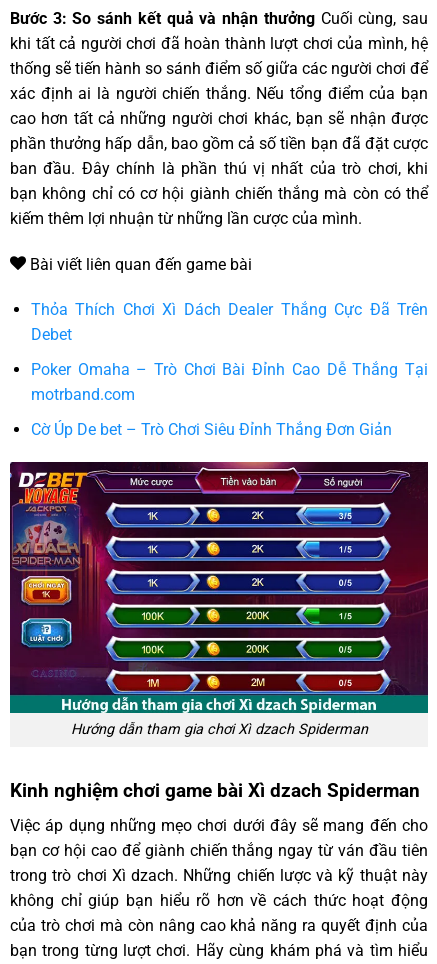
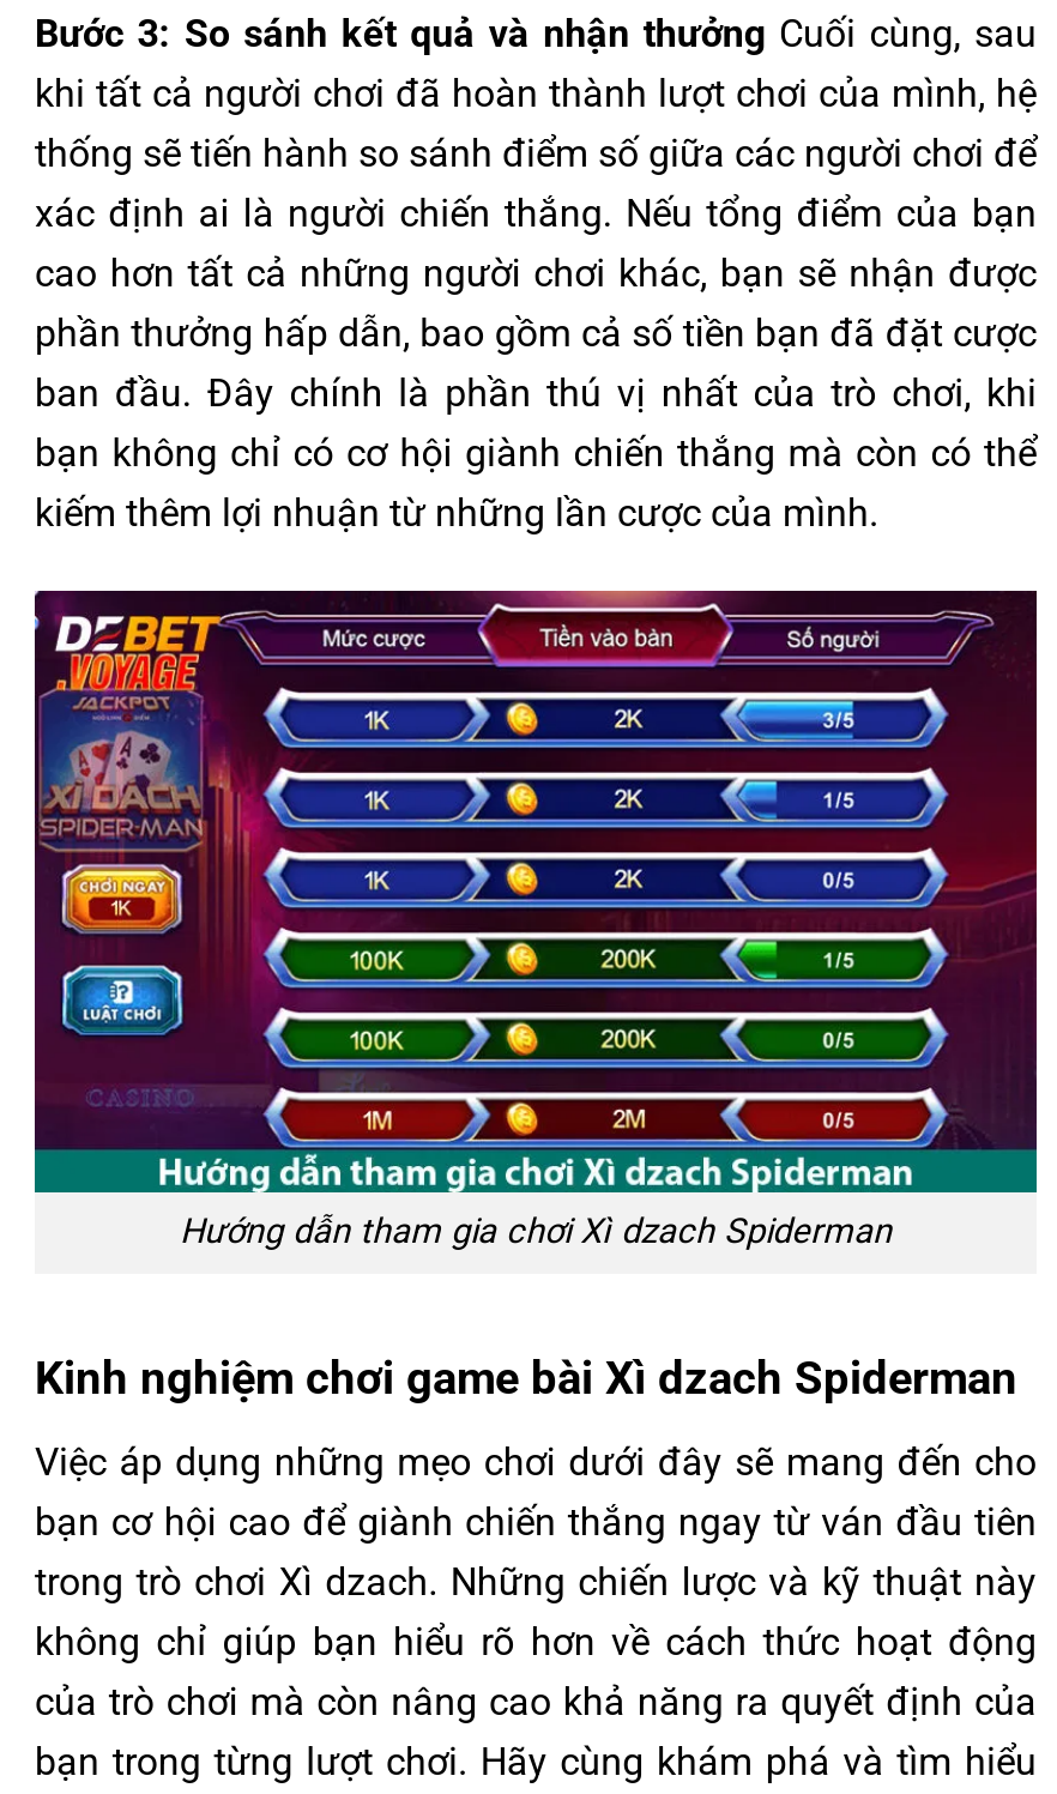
- Bài viết liên quan đến game bài
- Thỏa Thích Chơi Xì Dách Dealer Thắng Cực Đã Trên
- Debet
- Poker Omaha – Trò Chơi Bài Đỉnh Cao Dễ Thắng Tại
- motrband.com
- Cờ Úp De bet – Trò Chơi Siêu Đỉnh Thắng Đơn Giản
